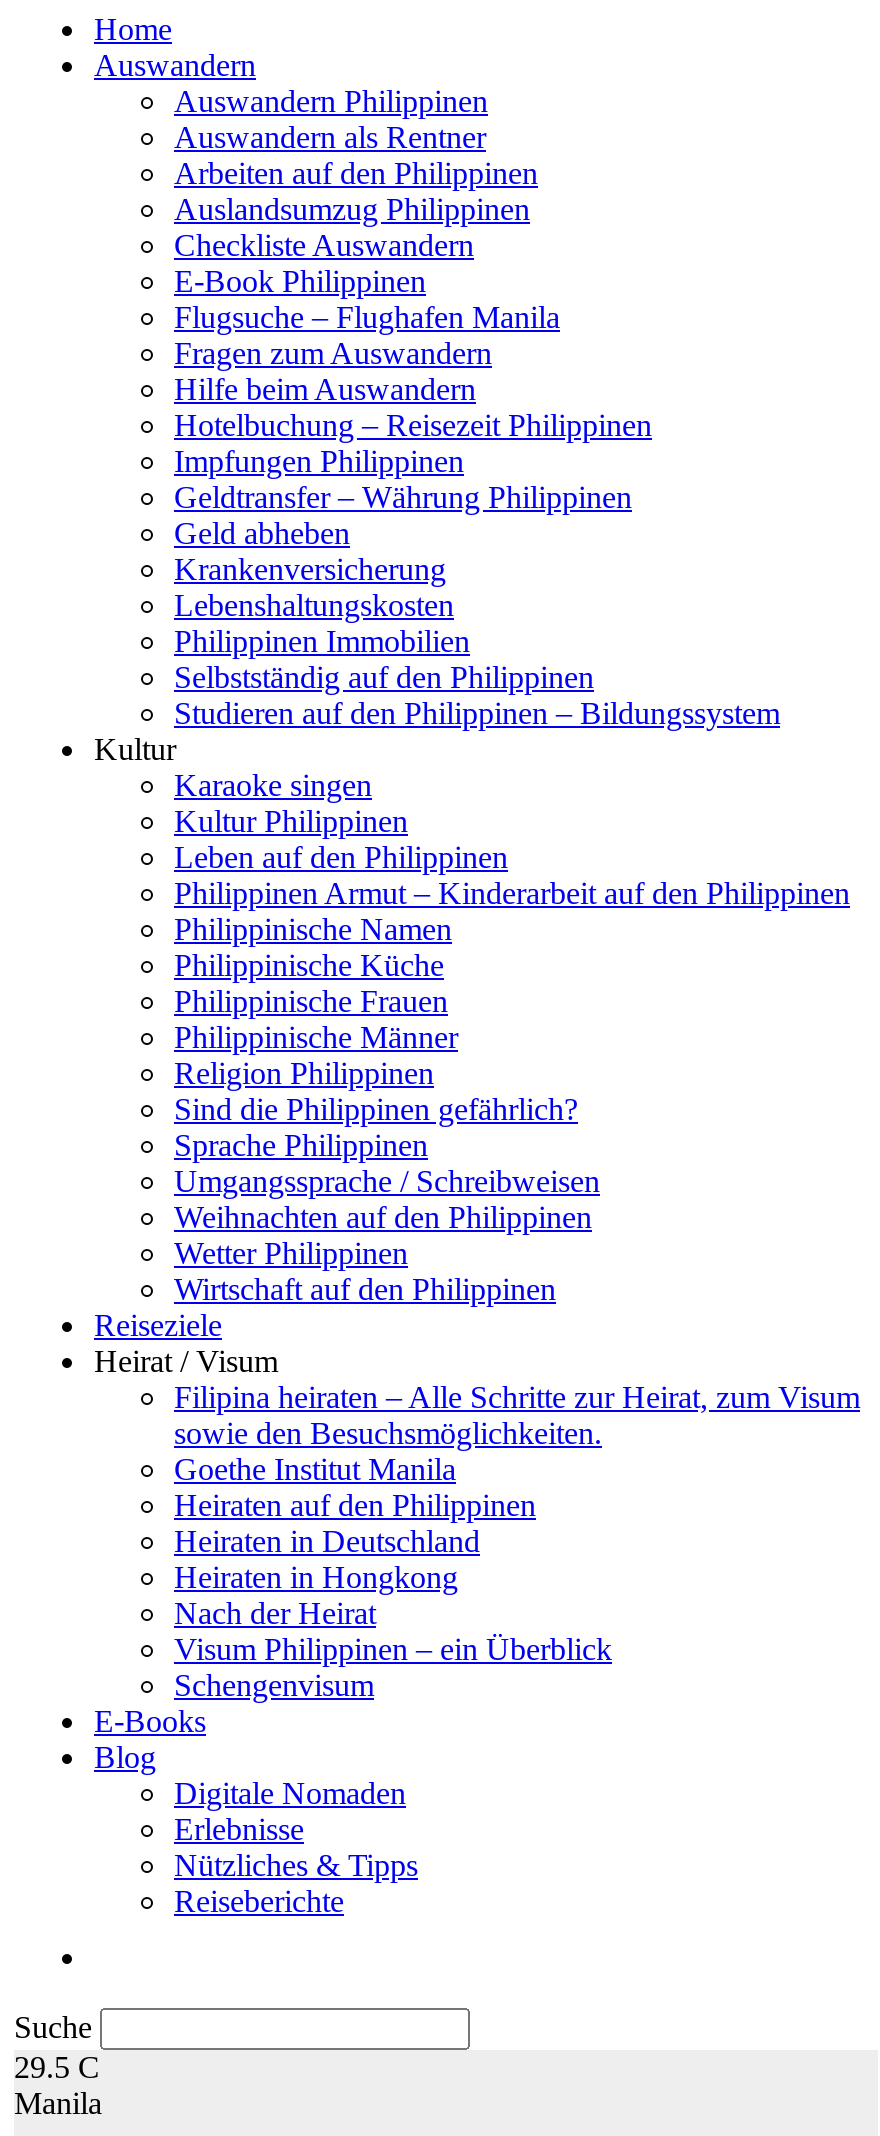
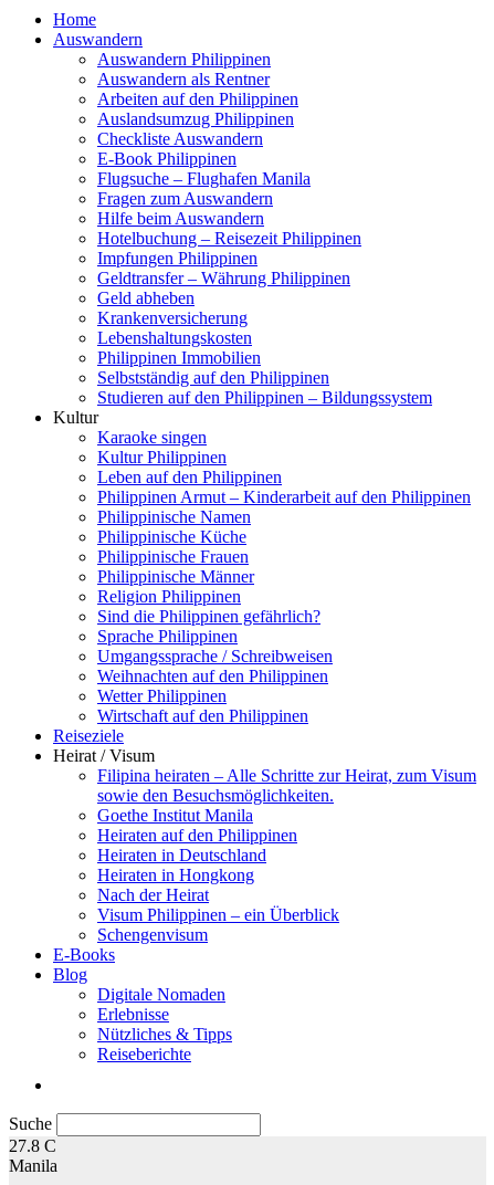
- 29.5 C
+ 27.8 C
